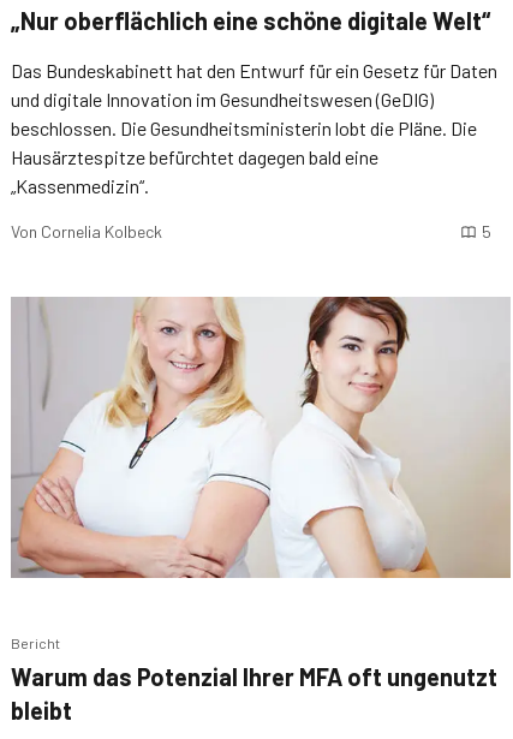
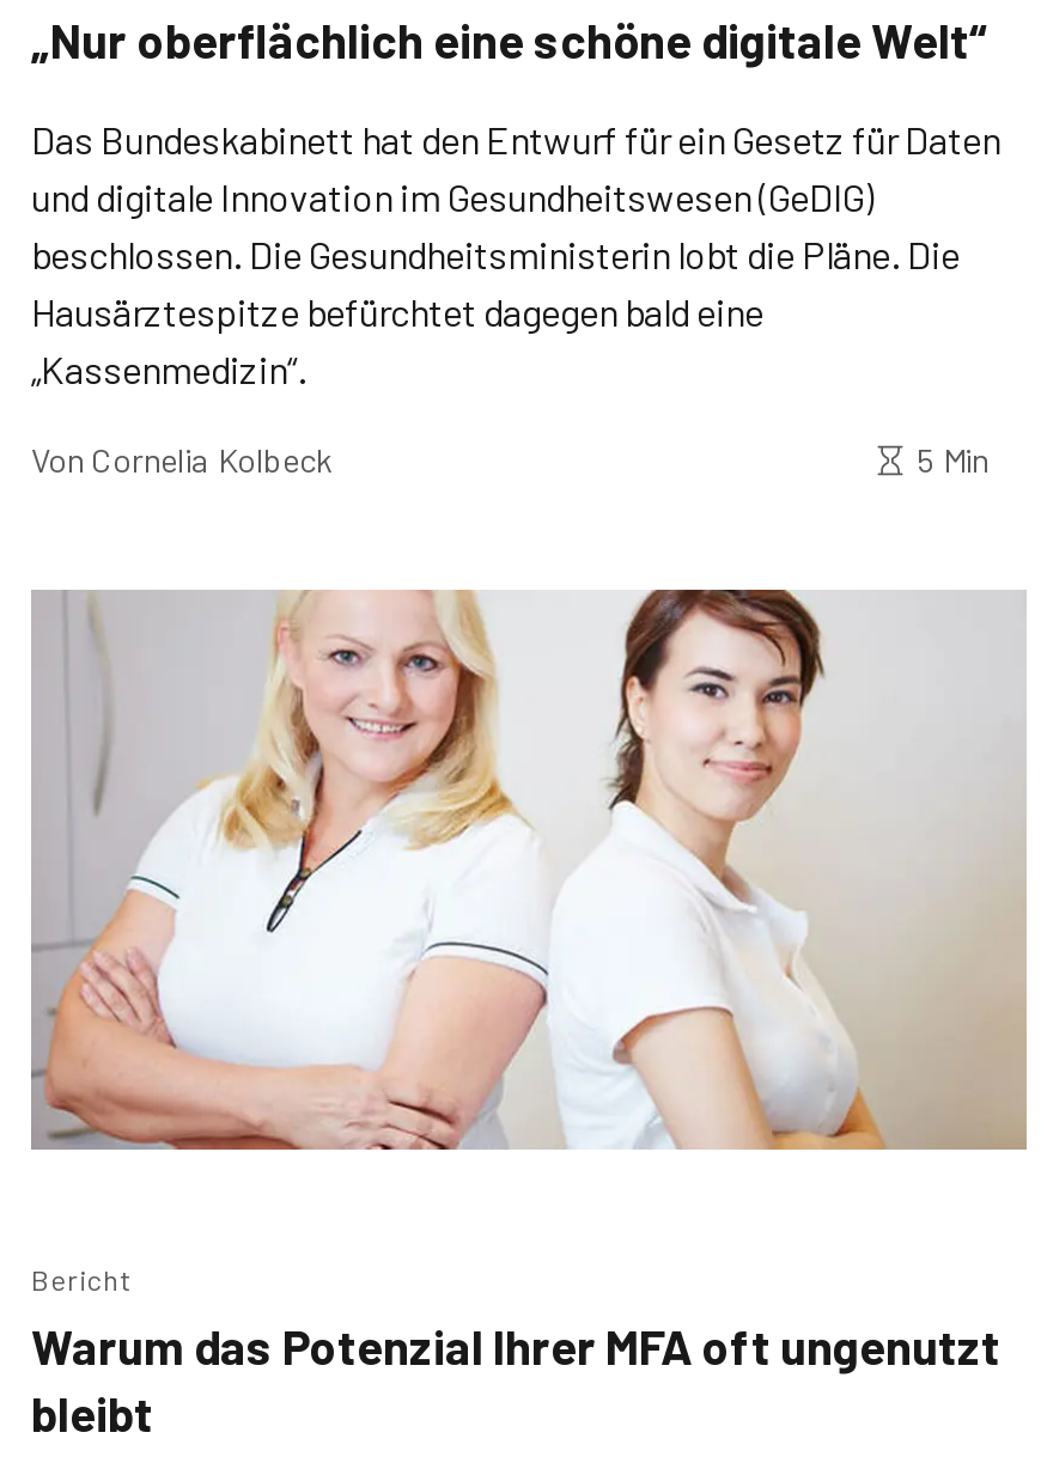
- 5
+ 5 Min
